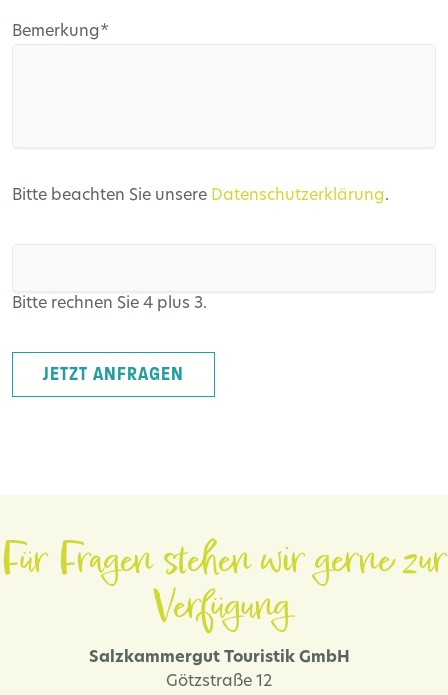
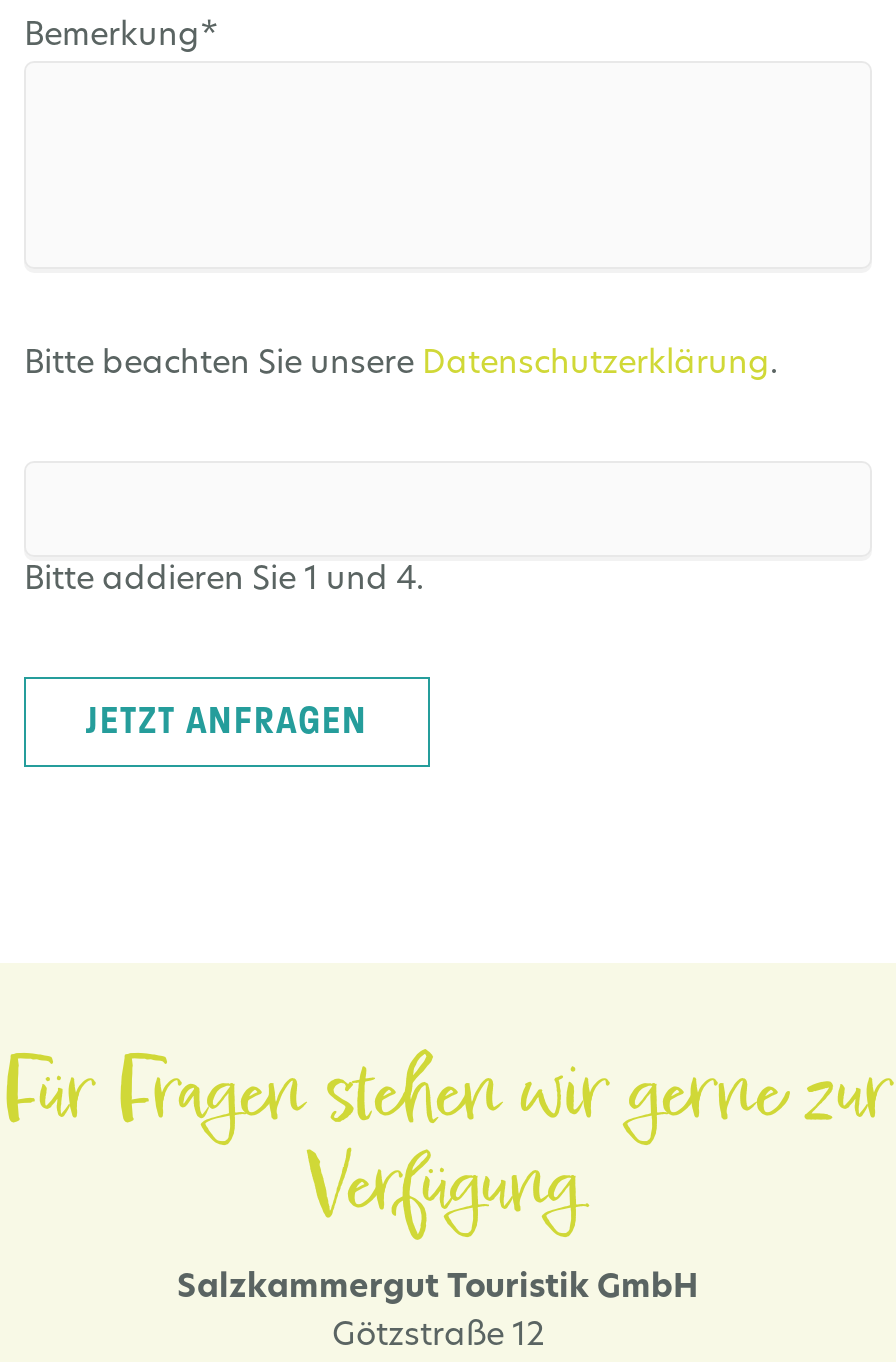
- Bitte rechnen Sie 4 plus 3.
+ Bitte addieren Sie 1 und 4.
